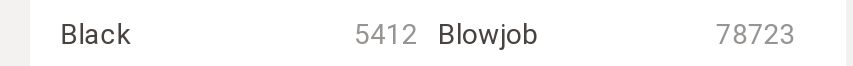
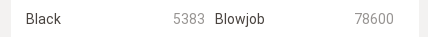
- 5412 Blowjob
+ 5383 Blowjob

- 78723
+ 78600
